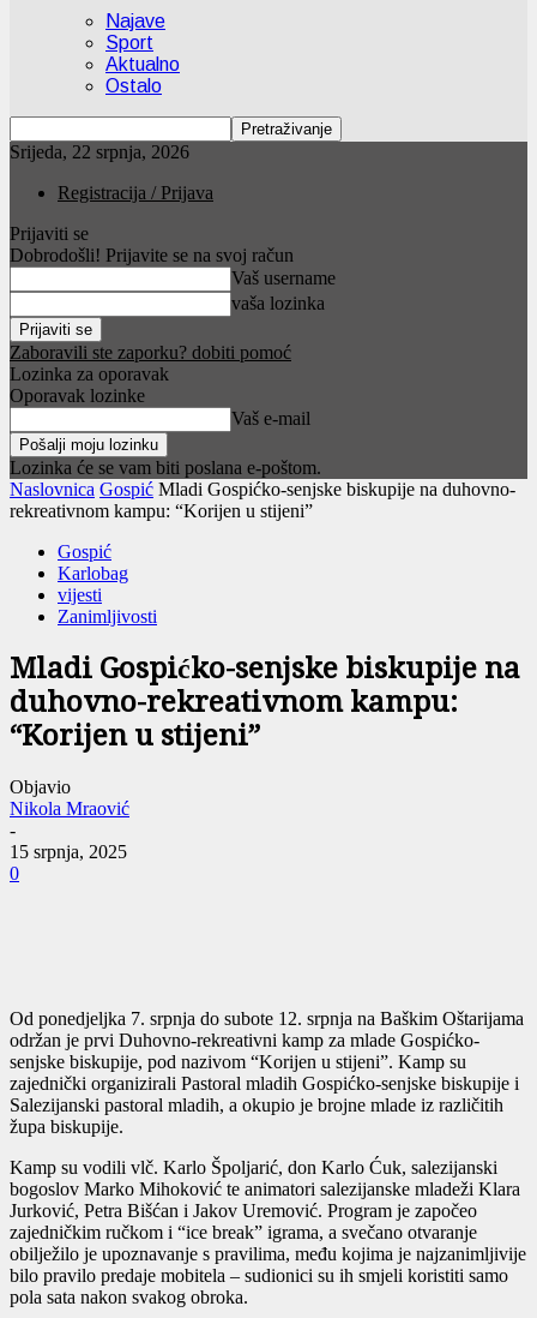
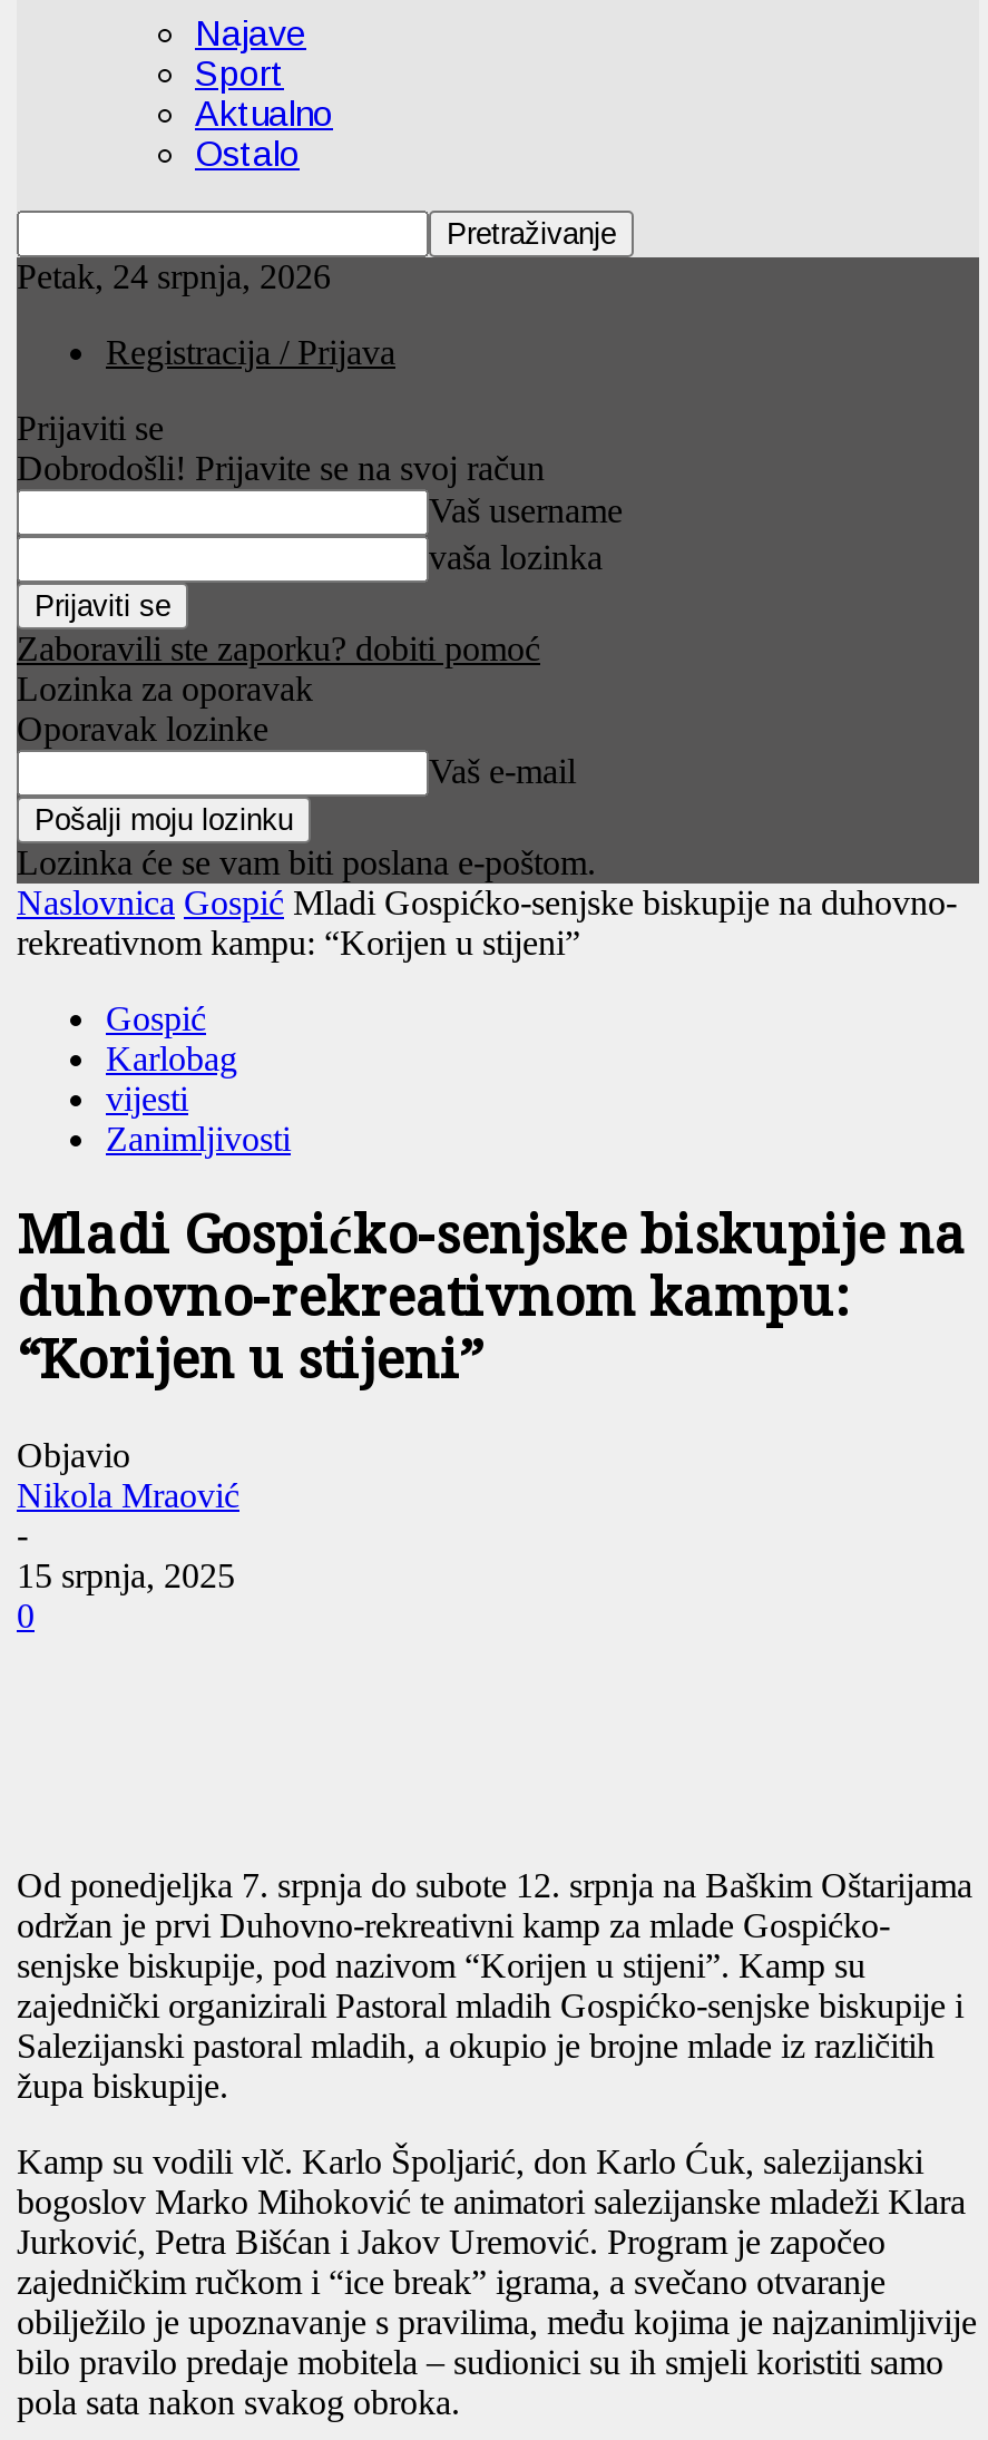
- Srijeda, 22 srpnja, 2026
+ Petak, 24 srpnja, 2026
